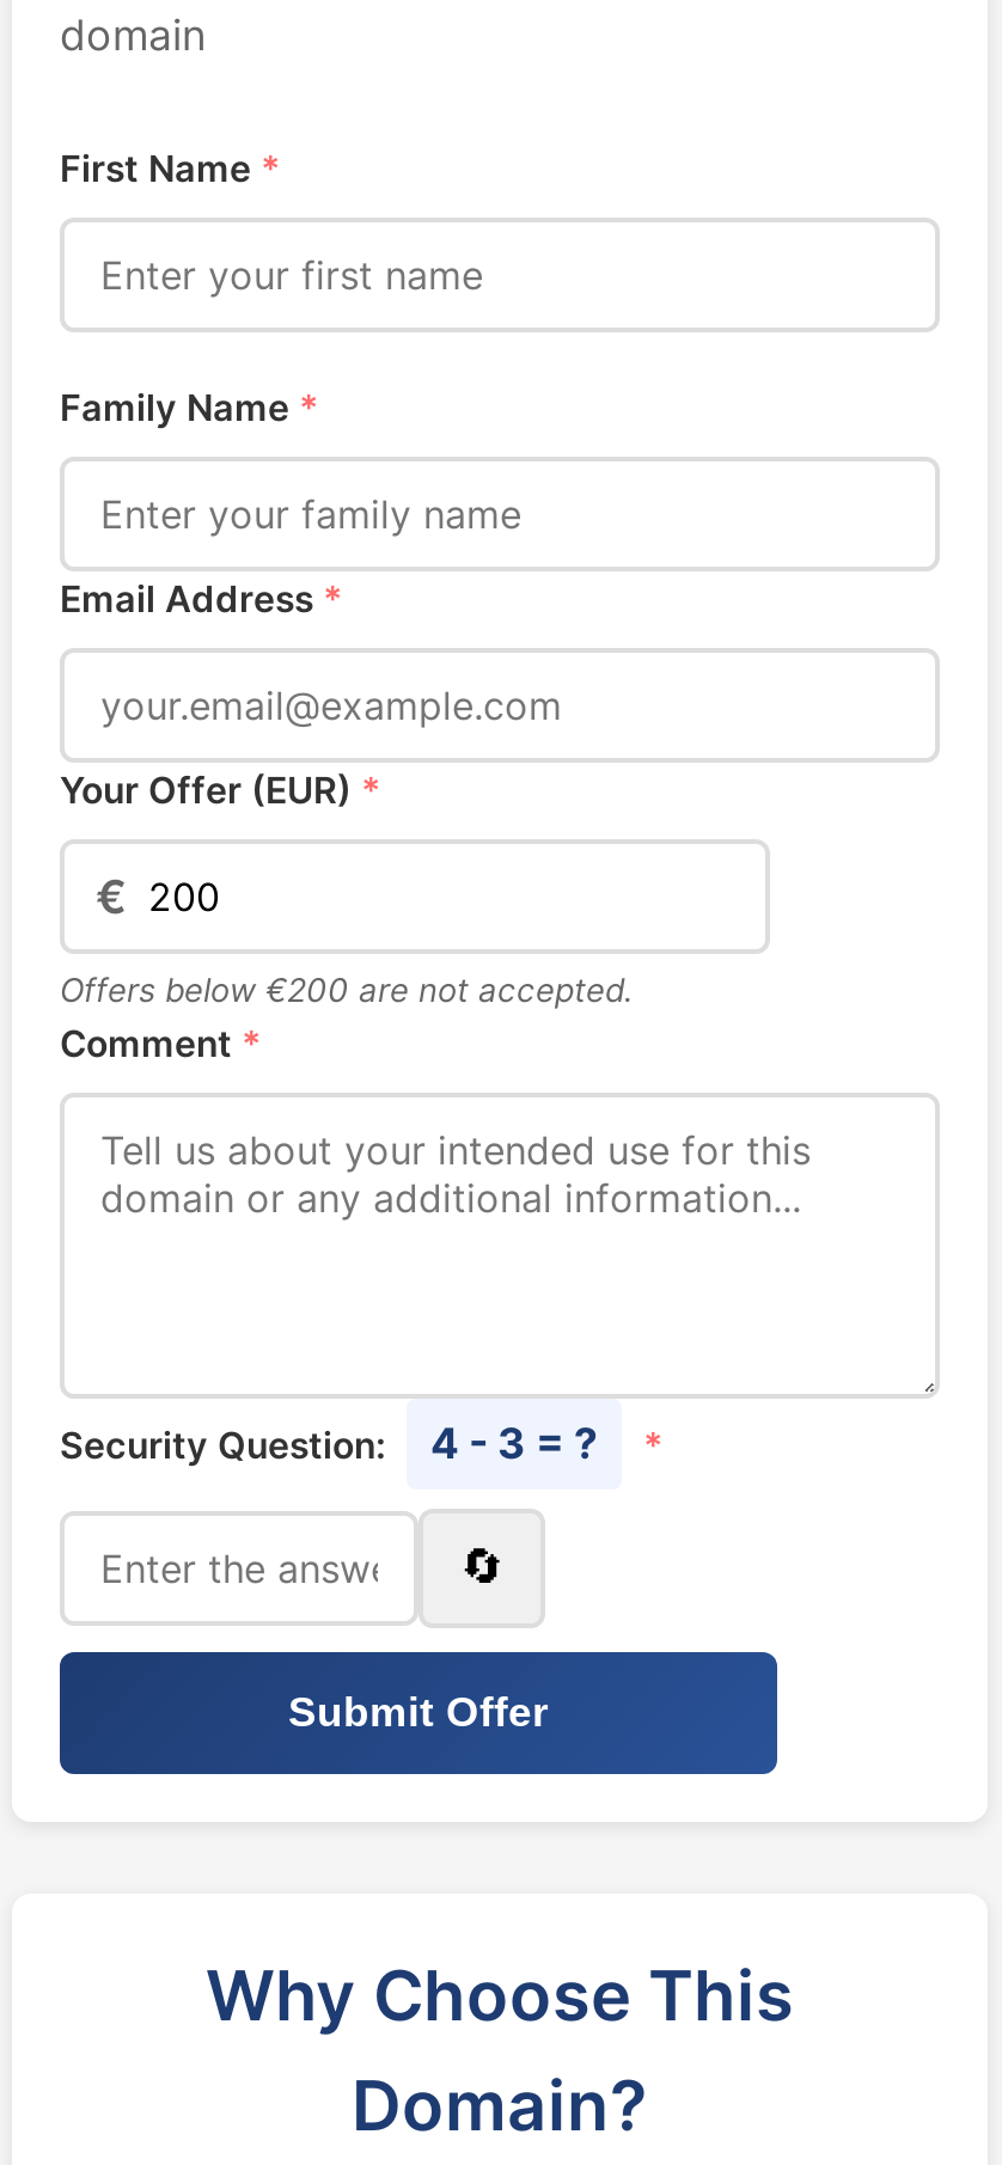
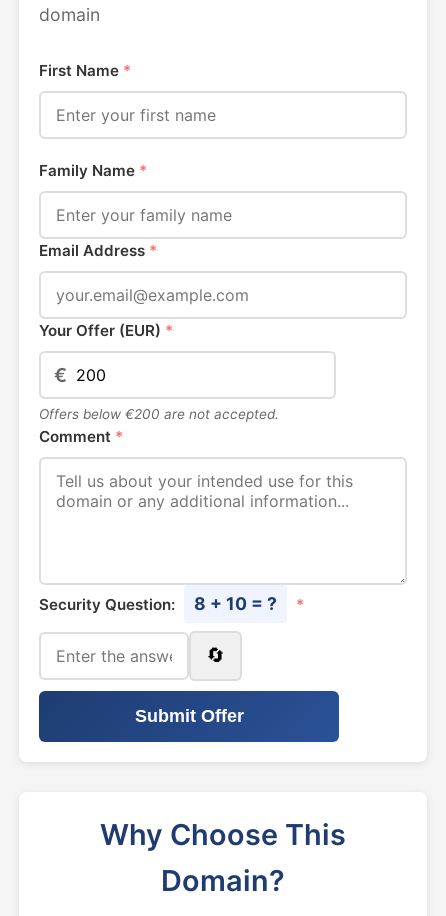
- 4 - 3 = ?
+ 8 + 10 = ?
